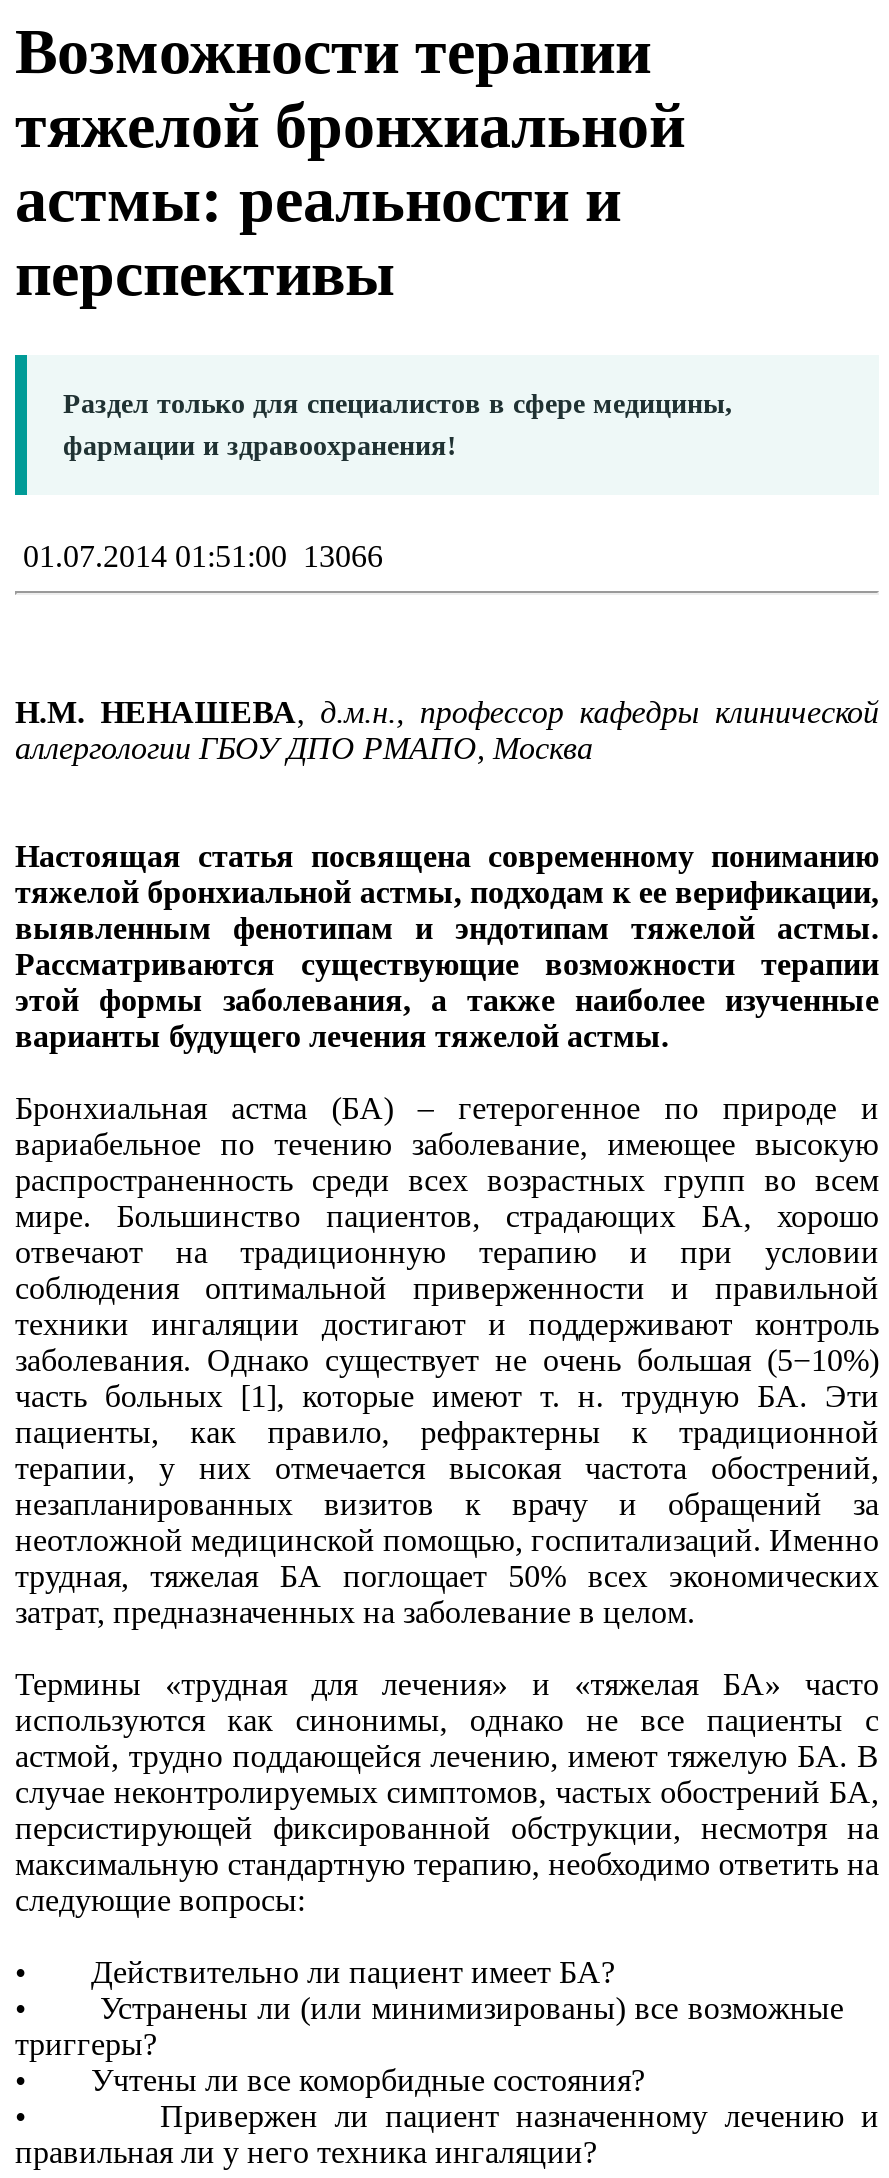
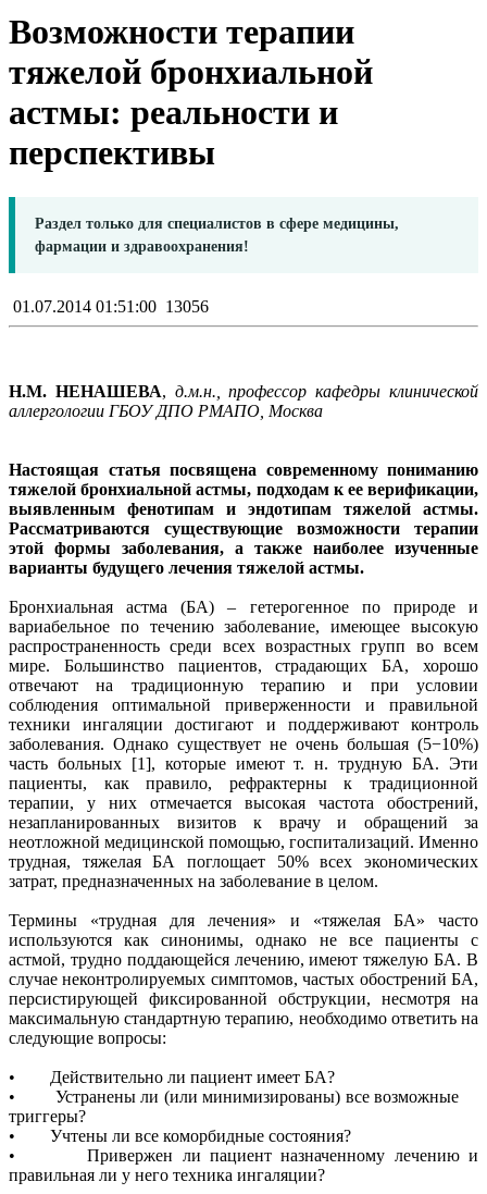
- 01.07.2014 01:51:00 13066
+ 01.07.2014 01:51:00 13056
